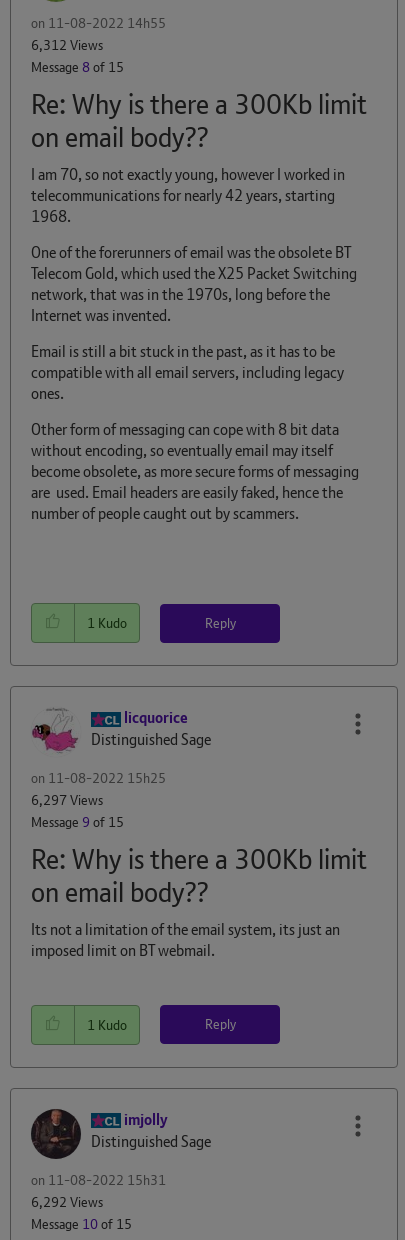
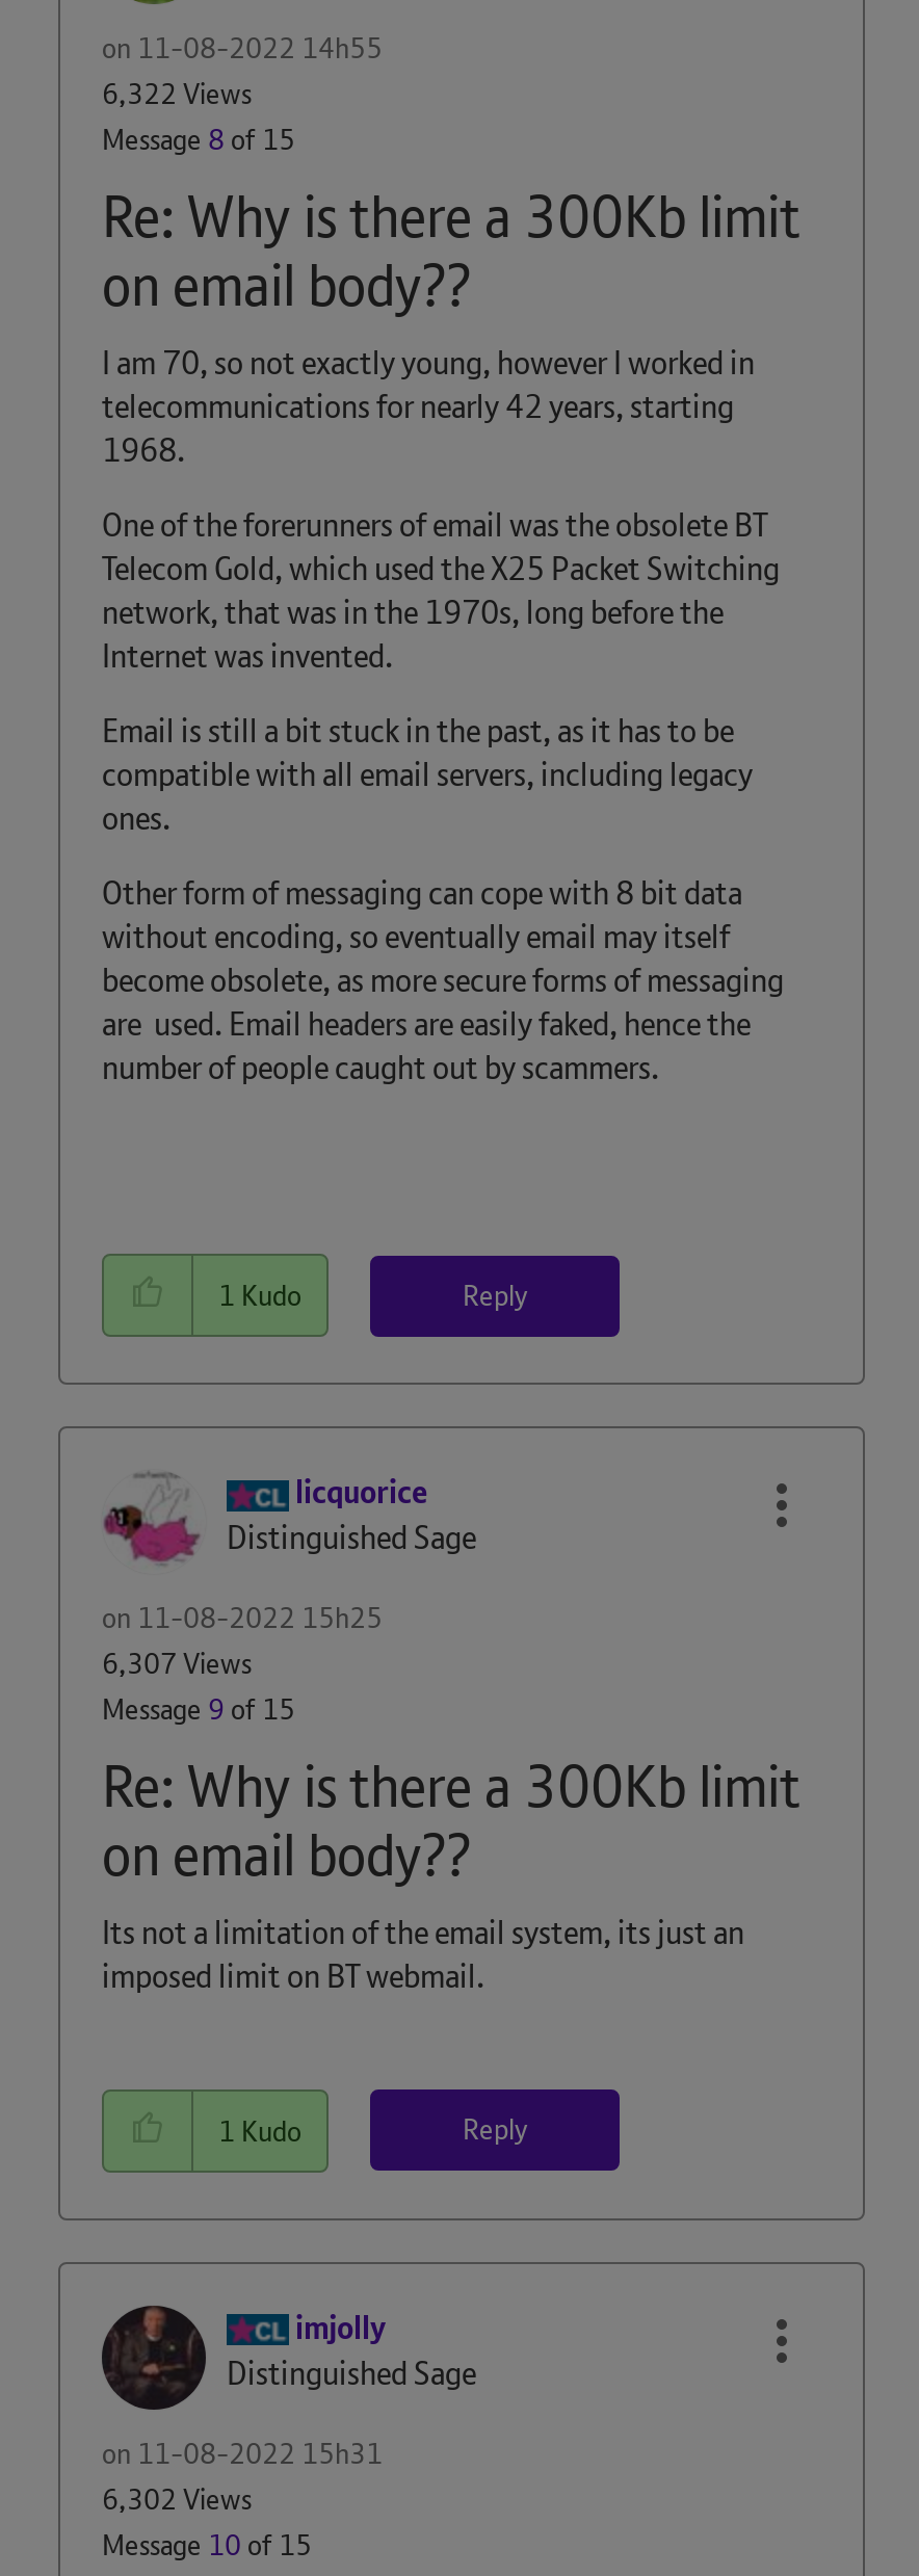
- 6,312 Views
+ 6,322 Views

- 6,297 Views
+ 6,307 Views

- 6,292 Views
+ 6,302 Views
